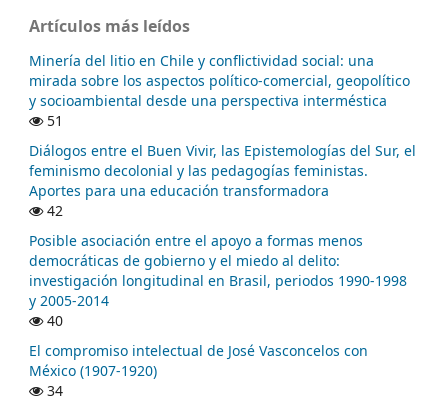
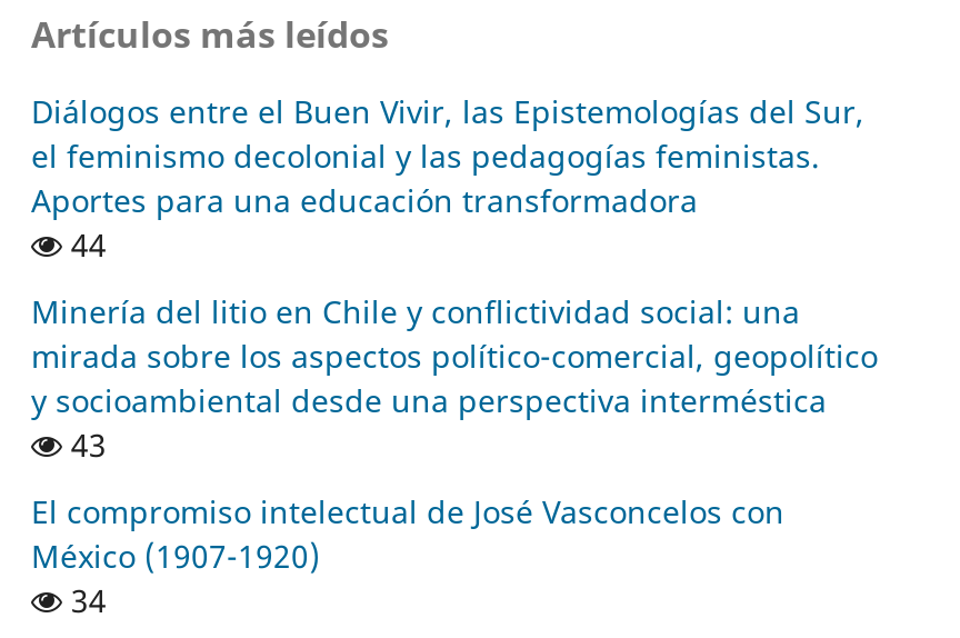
+ Diálogos entre el Buen Vivir, las Epistemologías del Sur,
+ el feminismo decolonial y las pedagogías feministas.
+ 44

moved down: Minería del litio en Chile y conflictividad social: una | mirada sobre los aspectos político-comercial, geopolítico | y socioambiental desde una perspectiva interméstica

- 51
- Diálogos entre el Buen Vivir, las Epistemologías del Sur, el
- feminismo decolonial y las pedagogías feministas.
- 42
- Posible asociación entre el apoyo a formas menos
- democráticas de gobierno y el miedo al delito:
- investigación longitudinal en Brasil, periodos 1990-1998
- y 2005-2014
- 40
+ 43

moved up: Aportes para una educación transformadora
